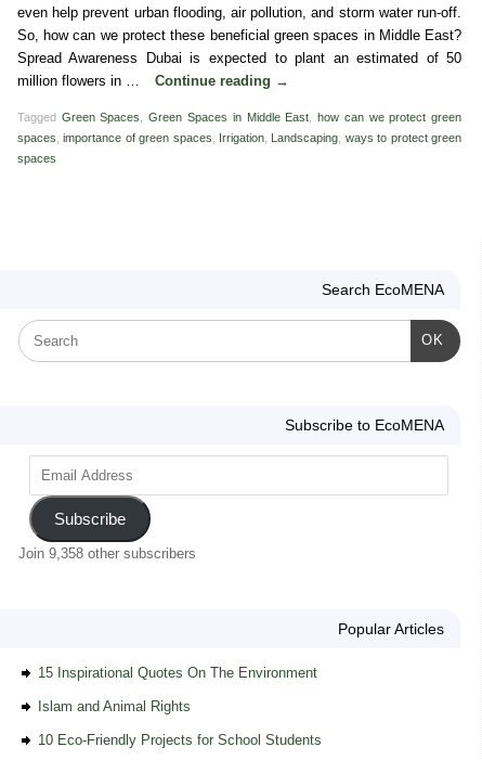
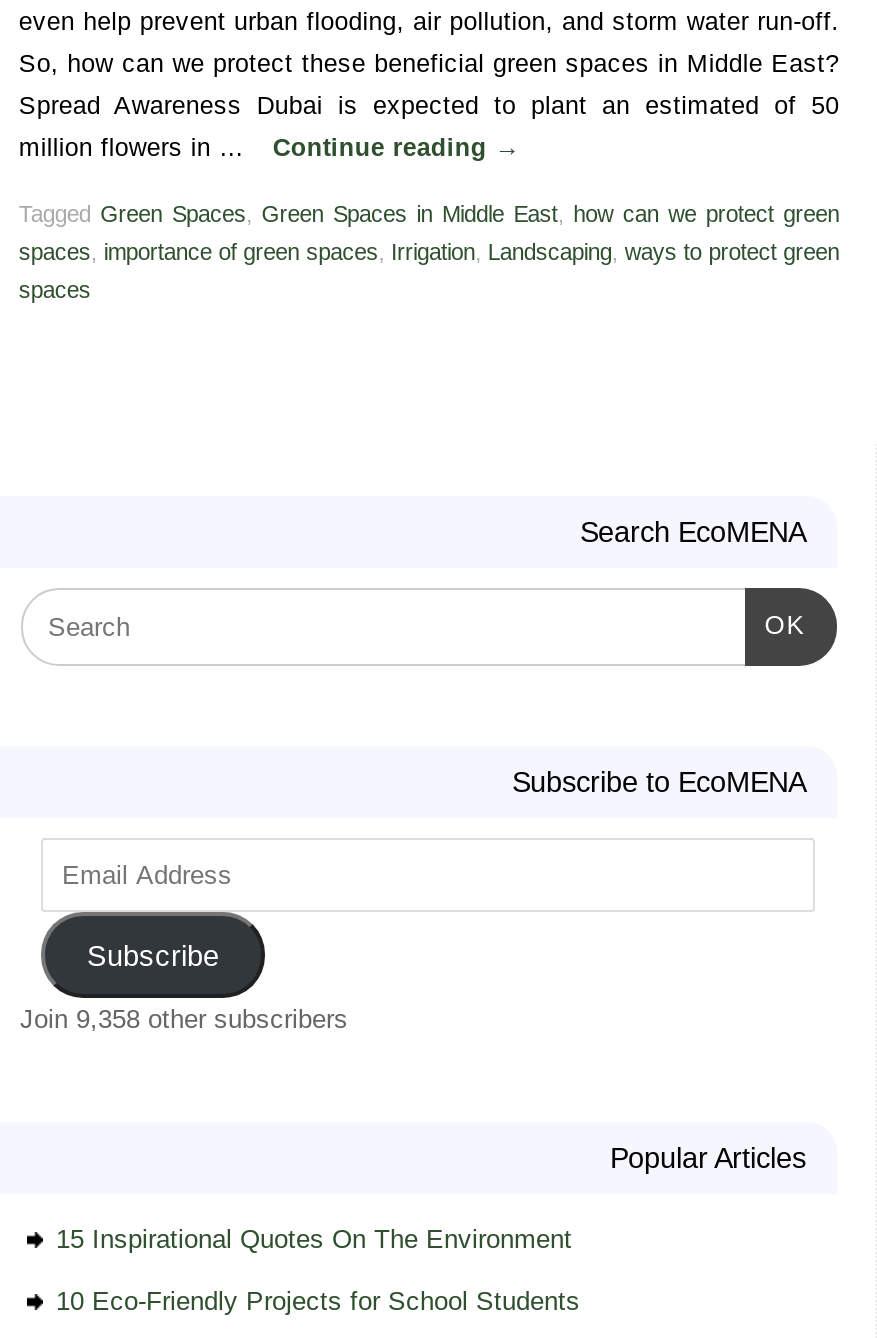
- Islam and Animal Rights
